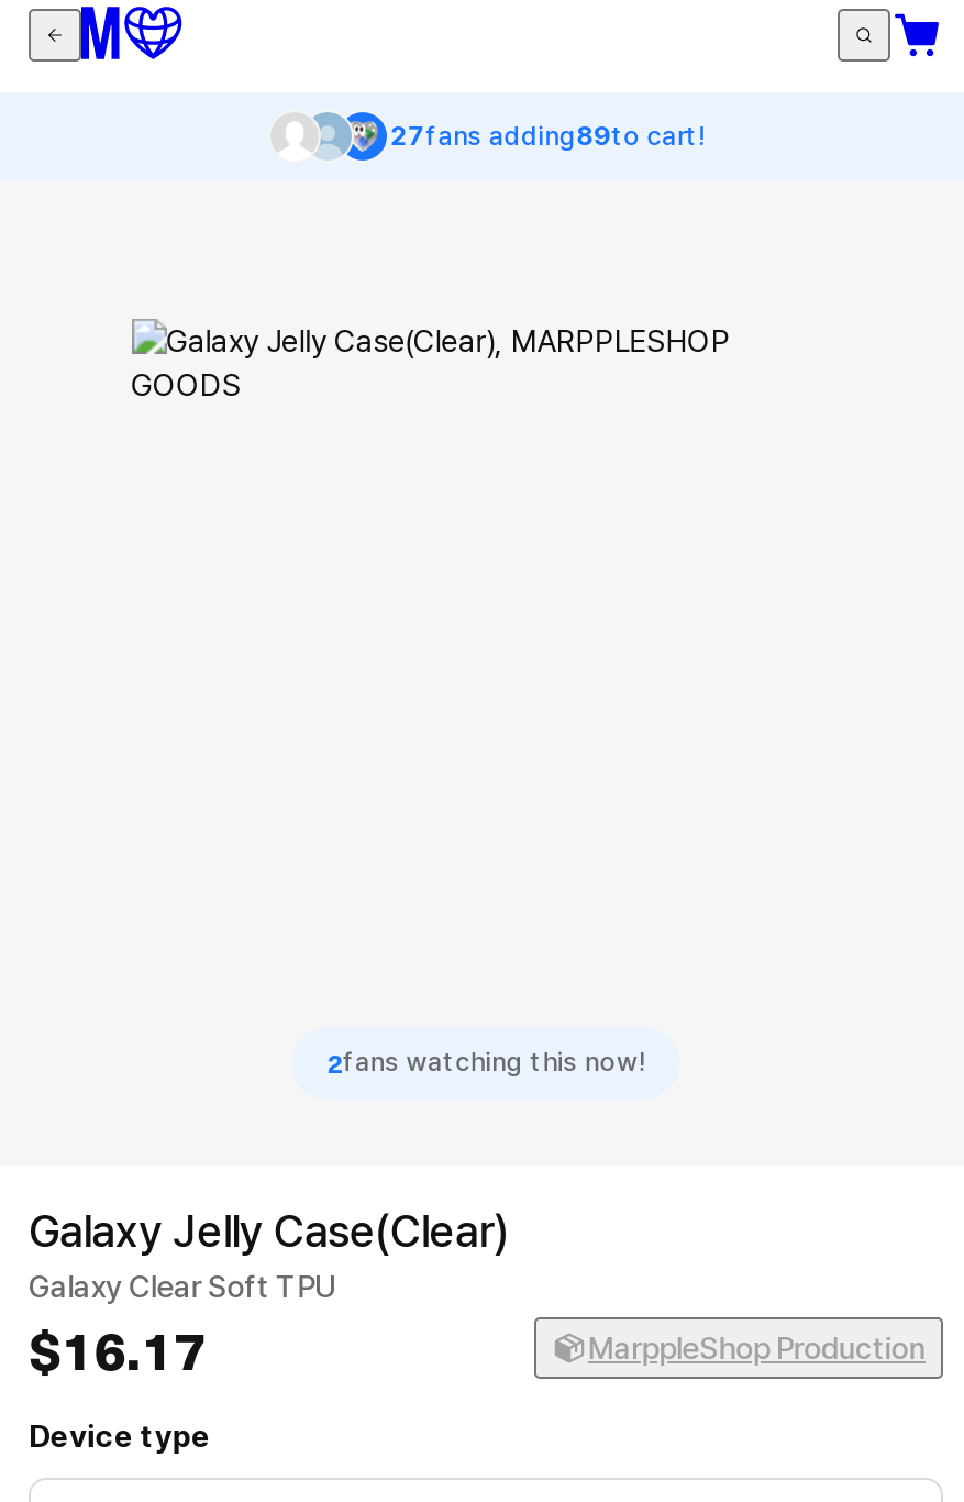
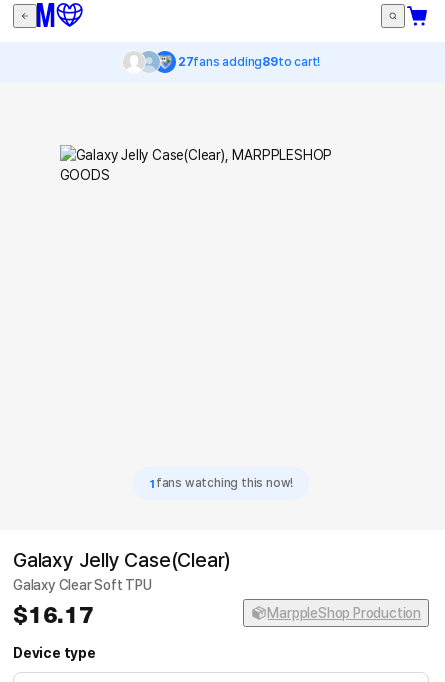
- 2fans watching this now!
+ 1fans watching this now!
